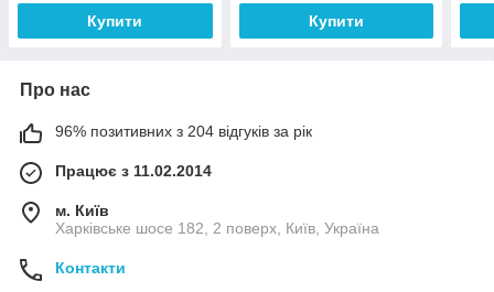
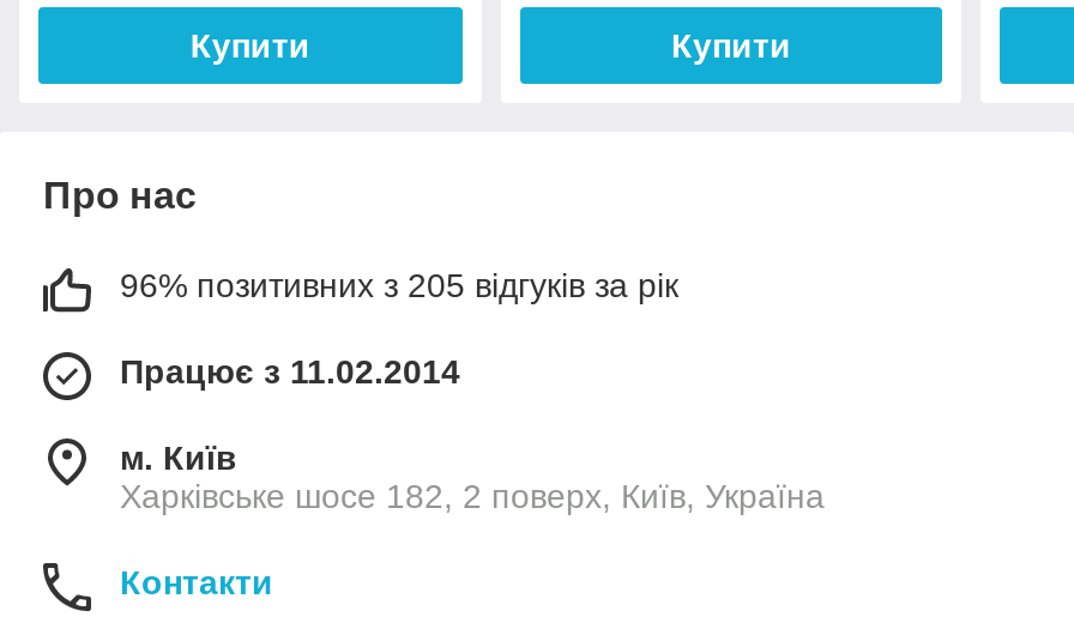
- 96% позитивних з 204 відгуків за рік
+ 96% позитивних з 205 відгуків за рік
